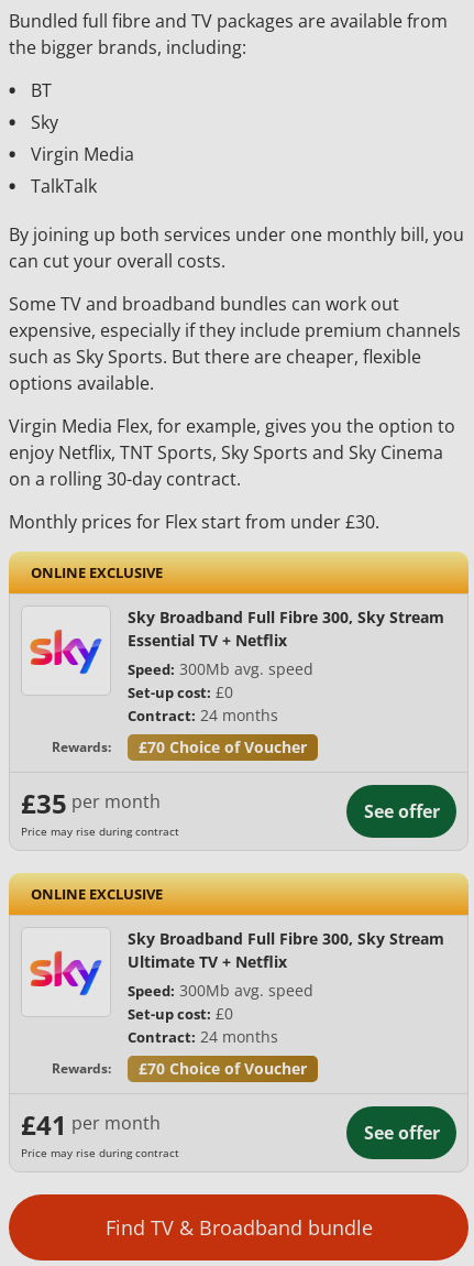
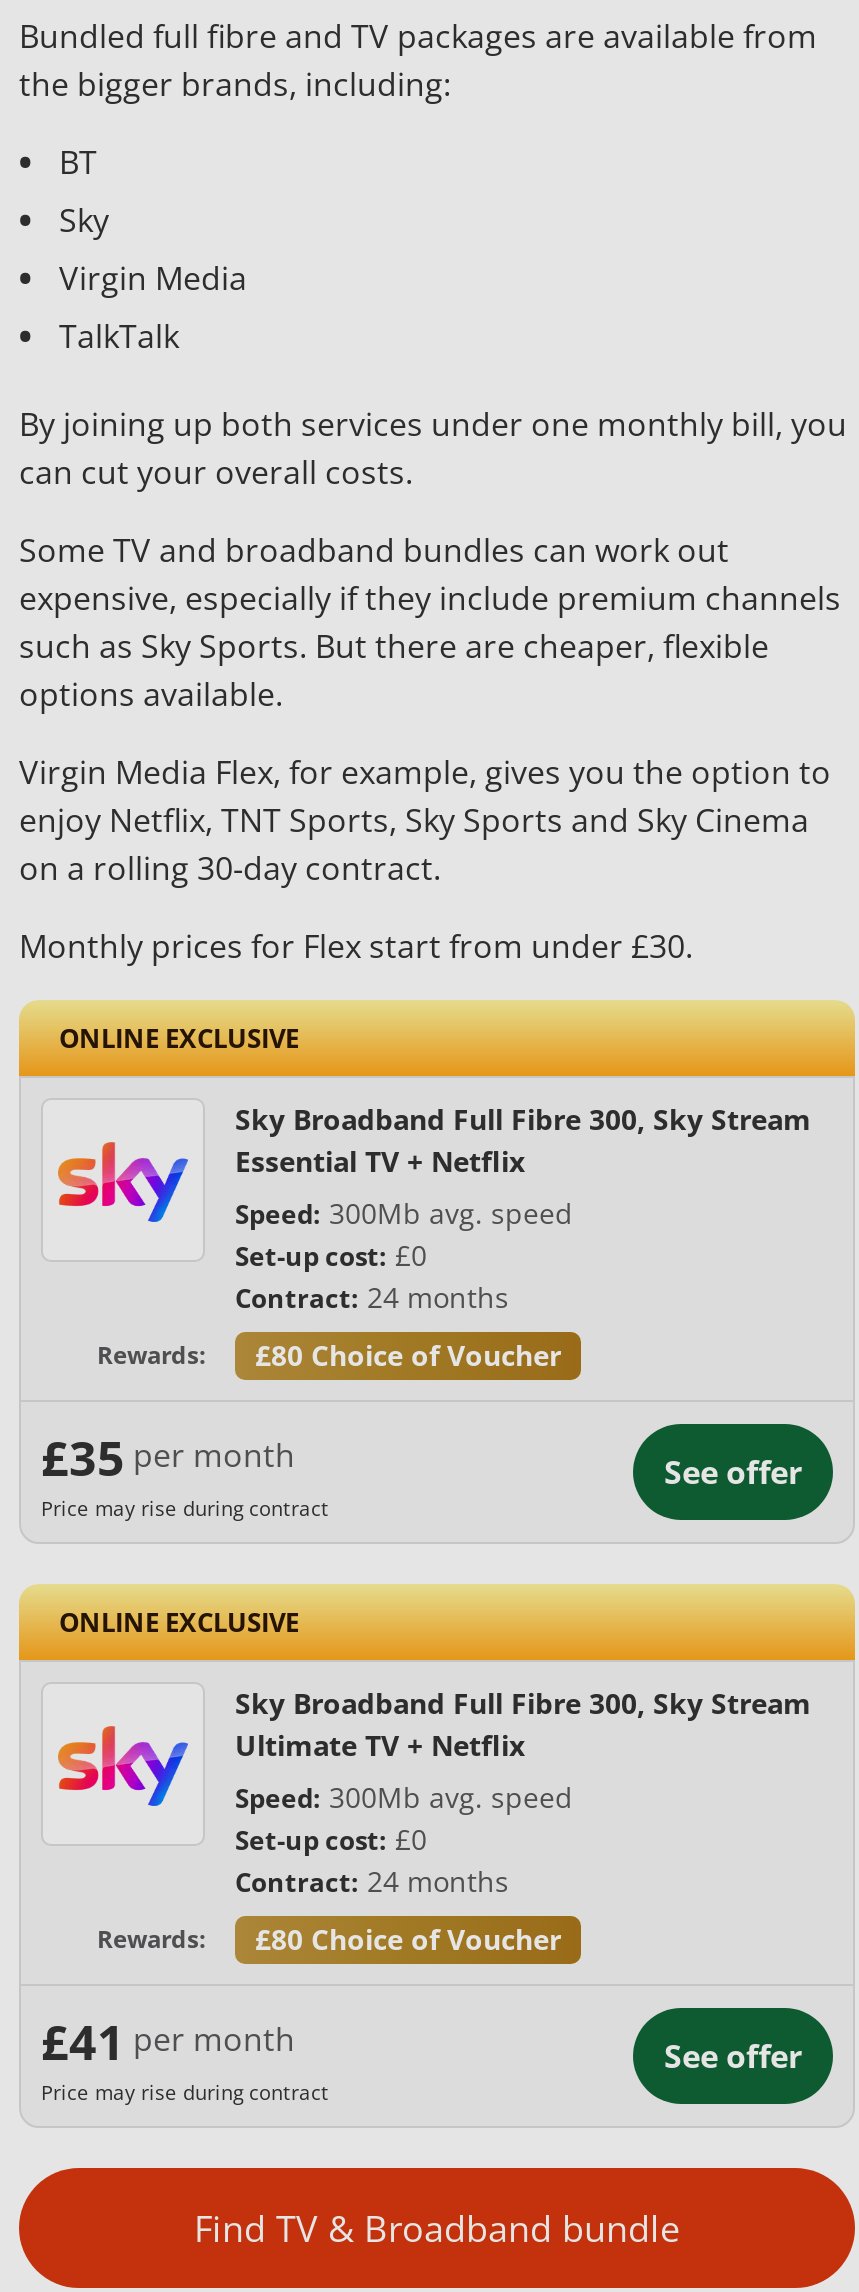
- £70 Choice of Voucher
+ £80 Choice of Voucher

- £70 Choice of Voucher
+ £80 Choice of Voucher
